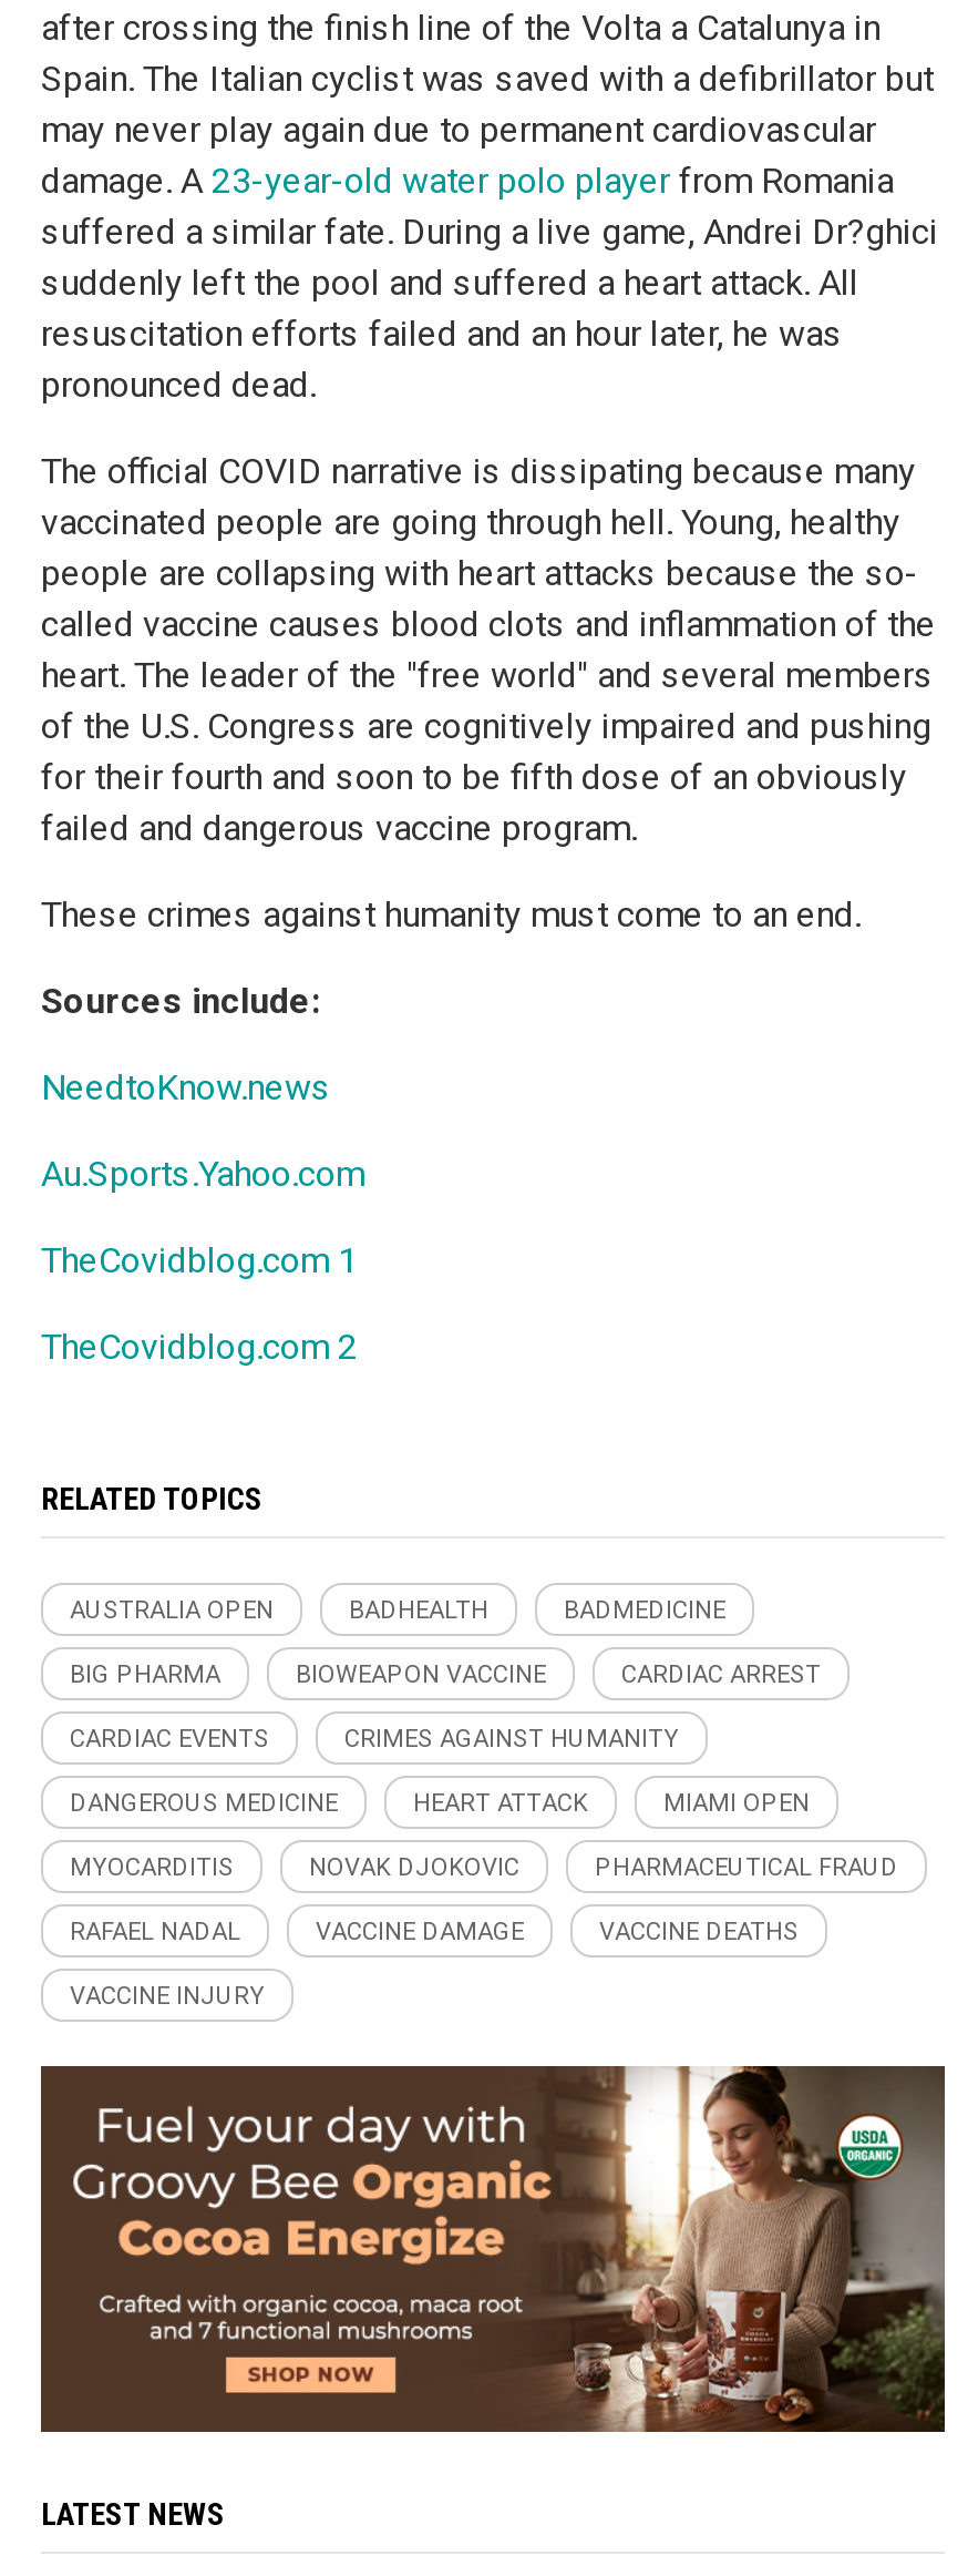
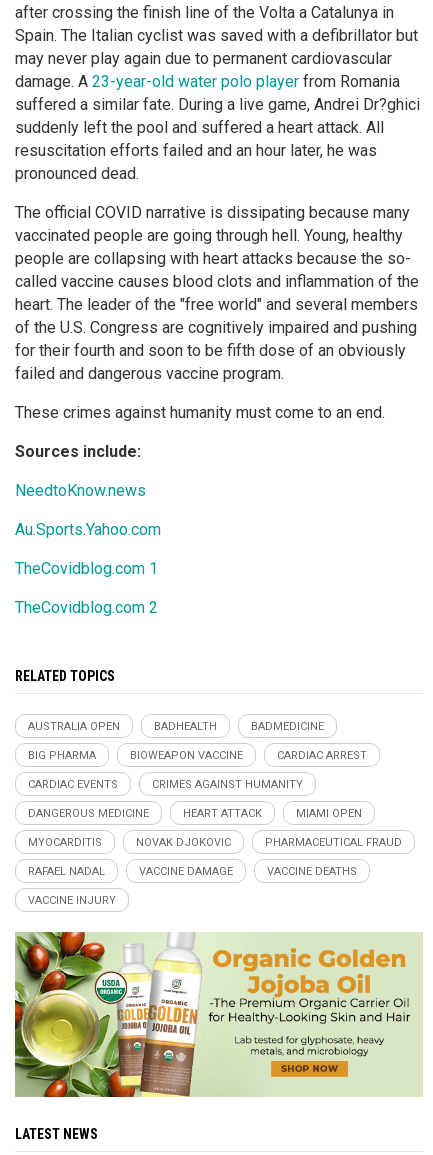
- [image]
+ [image]
